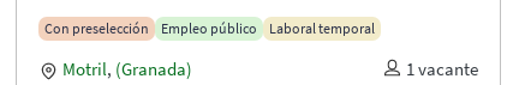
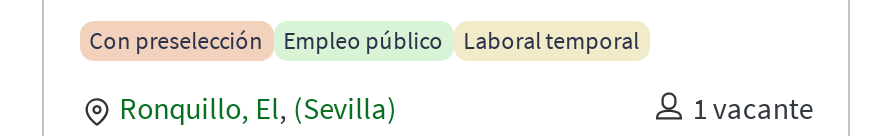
- Motril, (Granada)
+ Ronquillo, El, (Sevilla)
